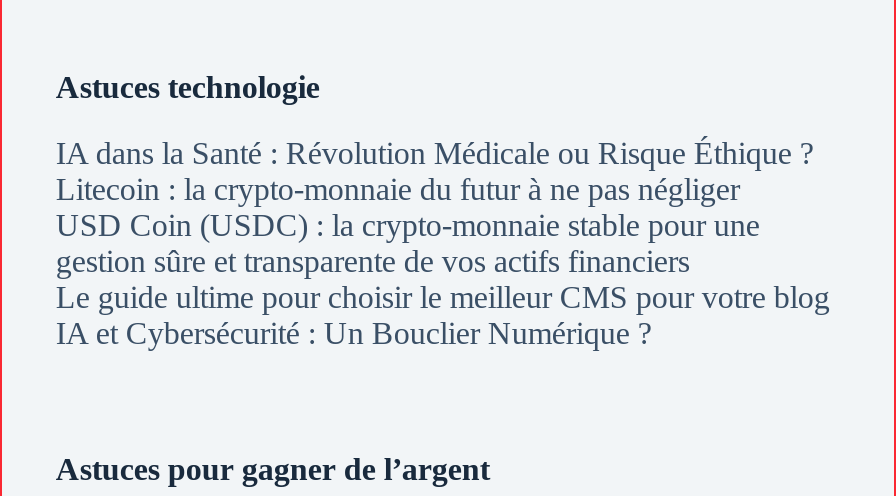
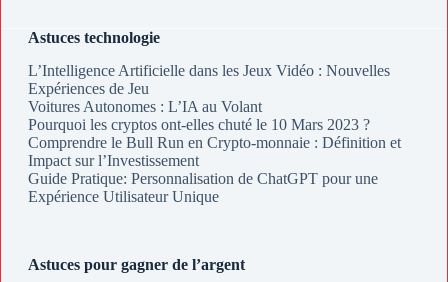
- IA dans la Santé : Révolution Médicale ou Risque Éthique ?
- Litecoin : la crypto-monnaie du futur à ne pas négliger
- USD Coin (USDC) : la crypto-monnaie stable pour une
- gestion sûre et transparente de vos actifs financiers
- Le guide ultime pour choisir le meilleur CMS pour votre blog
- IA et Cybersécurité : Un Bouclier Numérique ?
+ L’Intelligence Artificielle dans les Jeux Vidéo : Nouvelles
+ Expériences de Jeu
+ Voitures Autonomes : L’IA au Volant
+ Pourquoi les cryptos ont-elles chuté le 10 Mars 2023 ?
+ Comprendre le Bull Run en Crypto-monnaie : Définition et
+ Impact sur l’Investissement
+ Guide Pratique: Personnalisation de ChatGPT pour une
+ Expérience Utilisateur Unique
